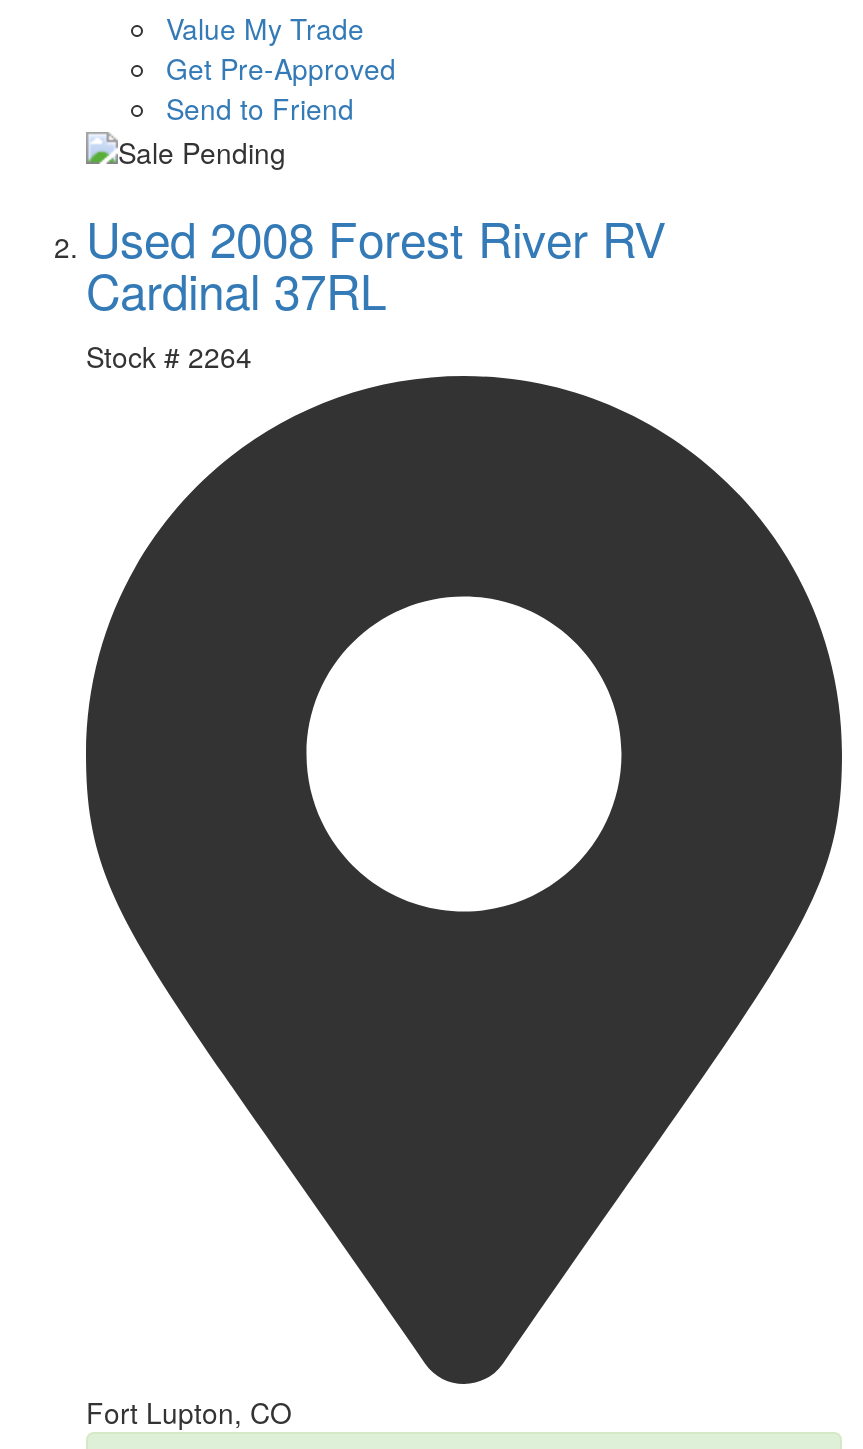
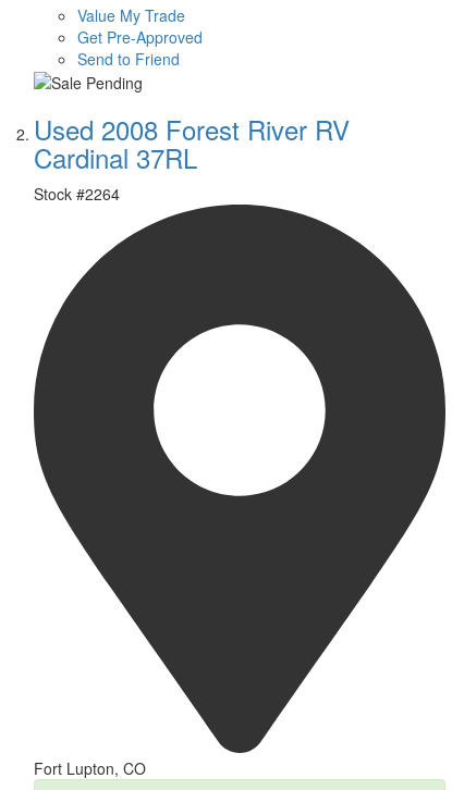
- Stock # 2264
+ Stock #2264
